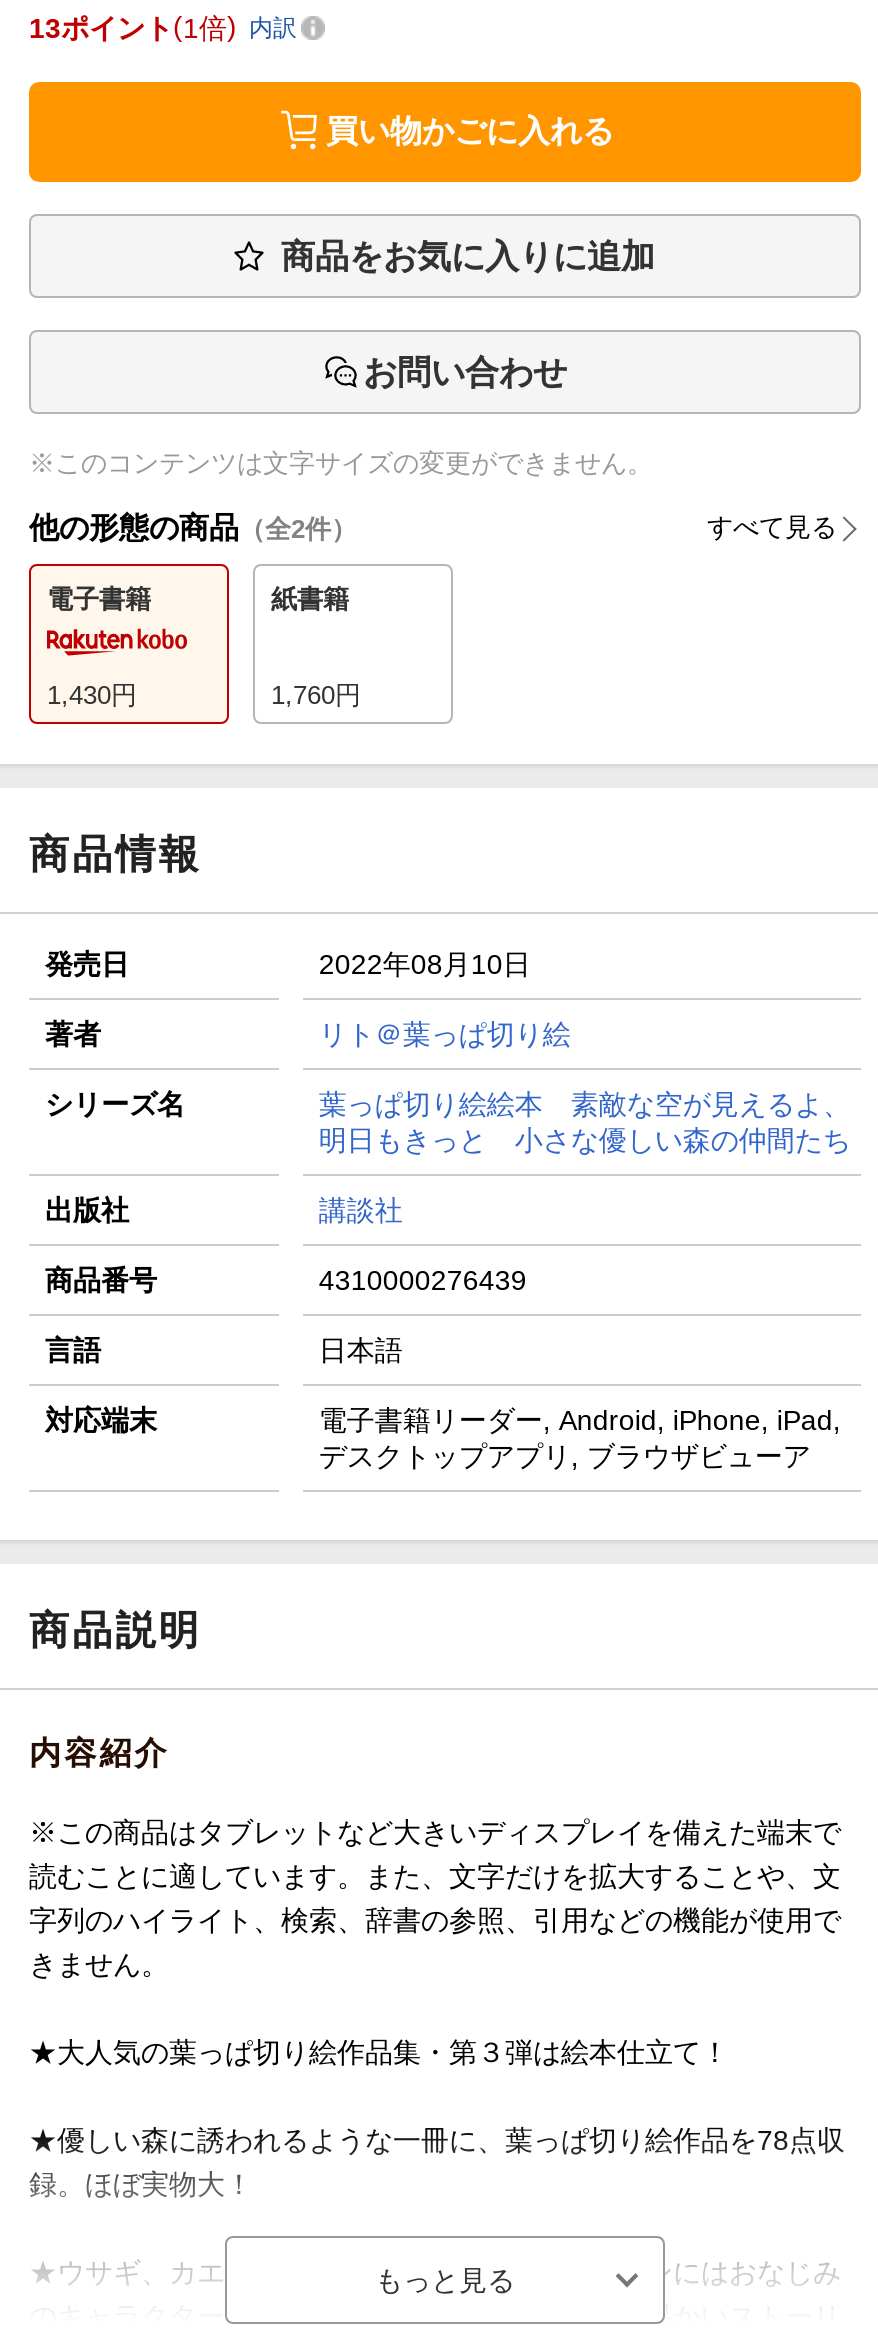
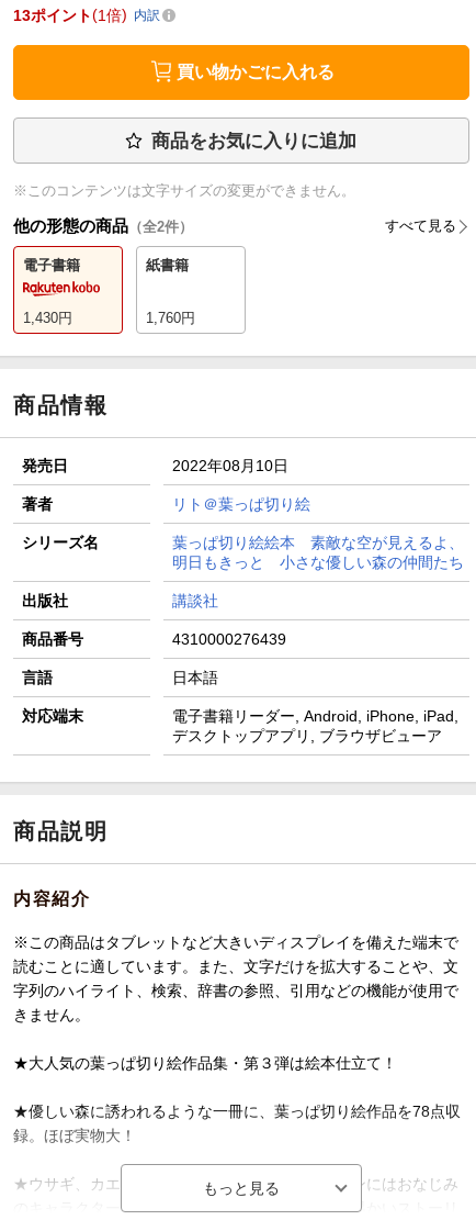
- お問い合わせ
